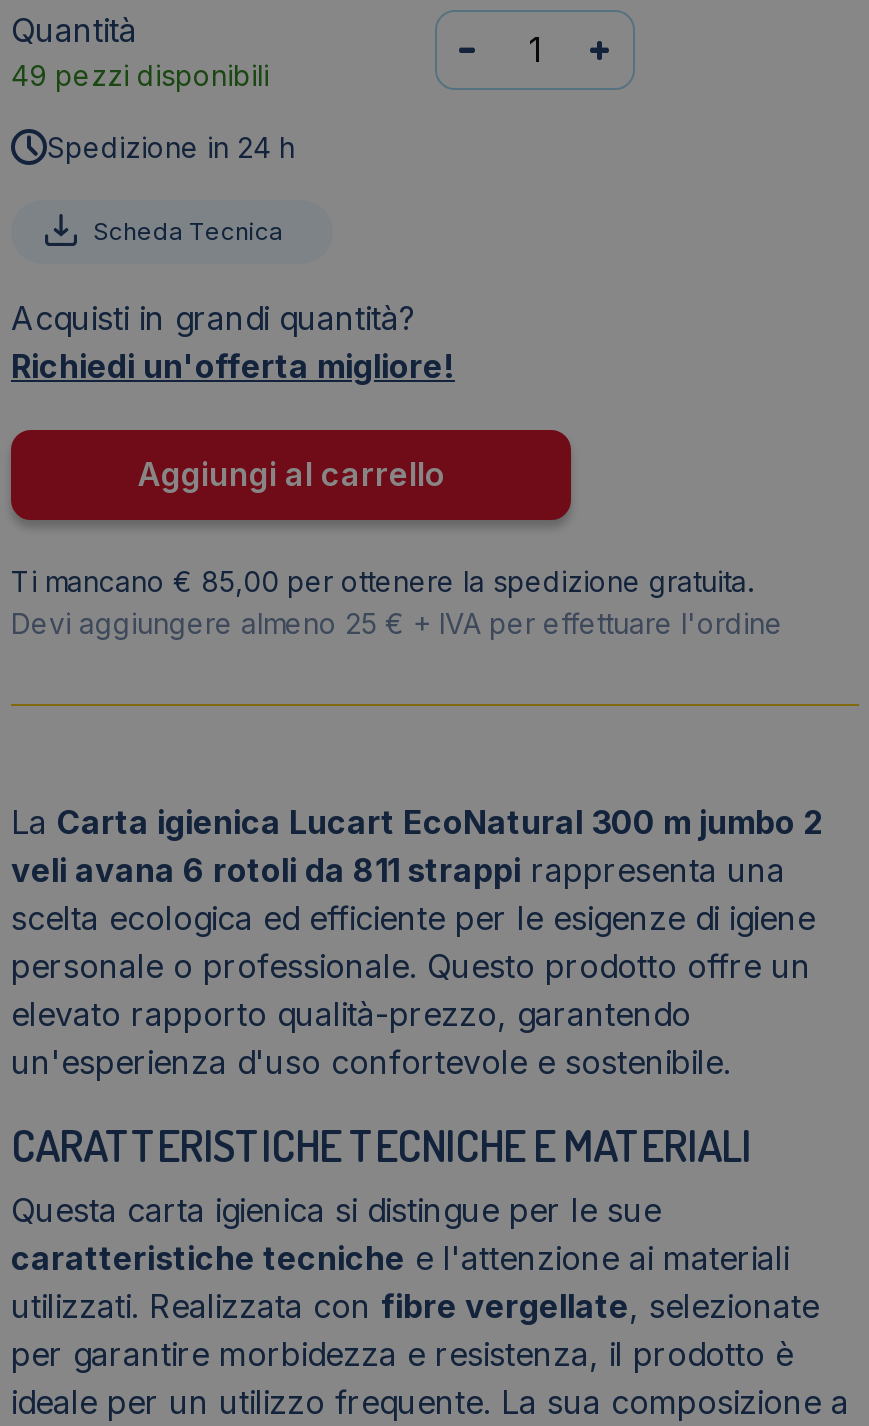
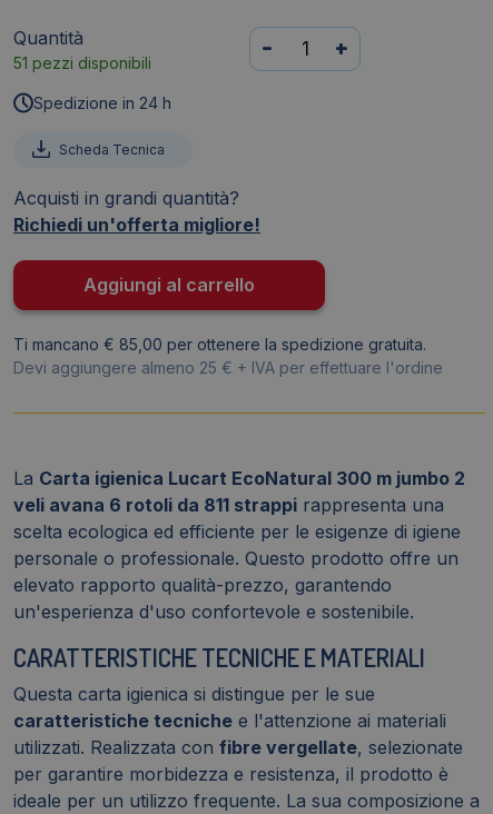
- 49 pezzi disponibili
+ 51 pezzi disponibili
